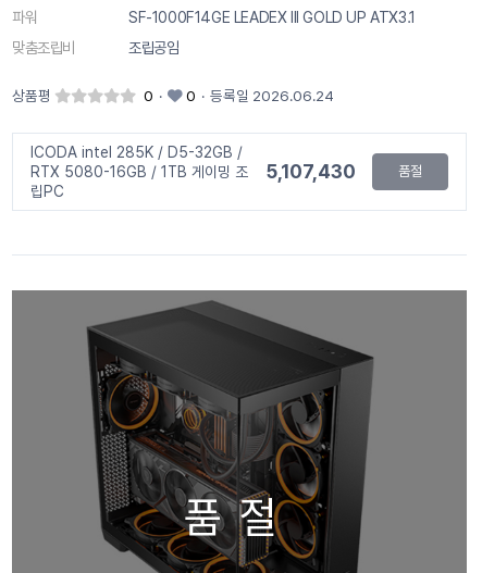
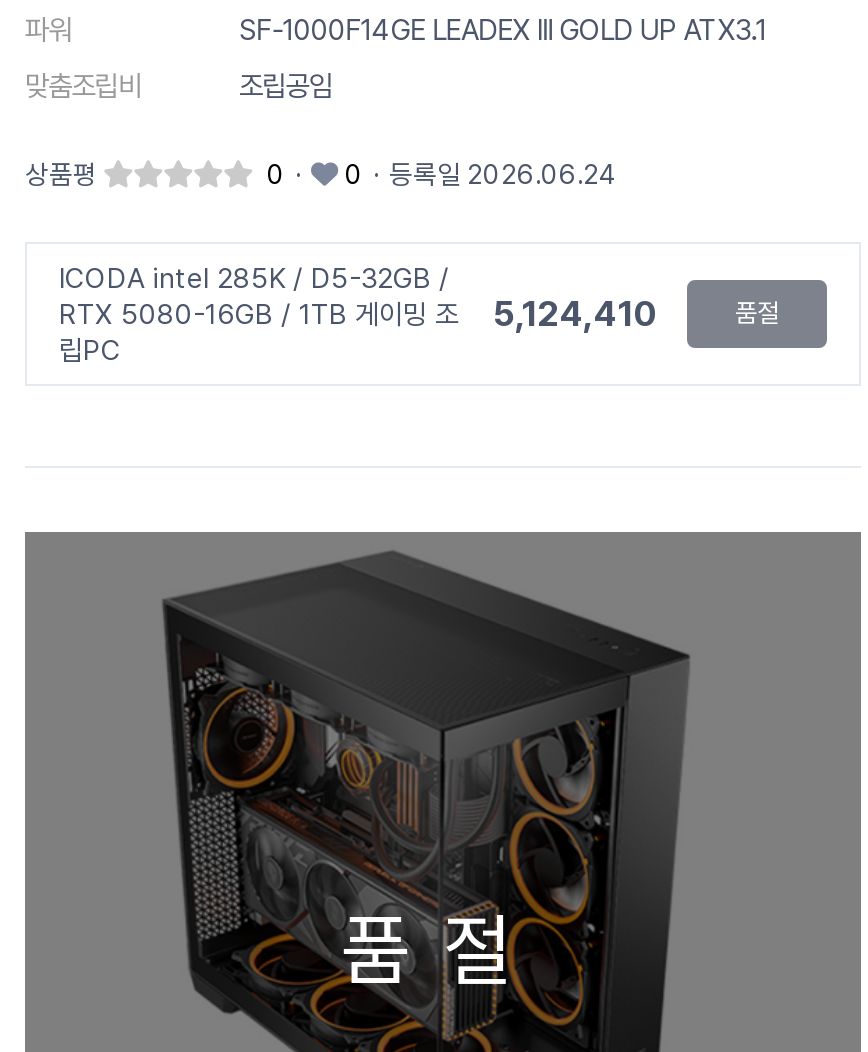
- 5,107,430
+ 5,124,410
